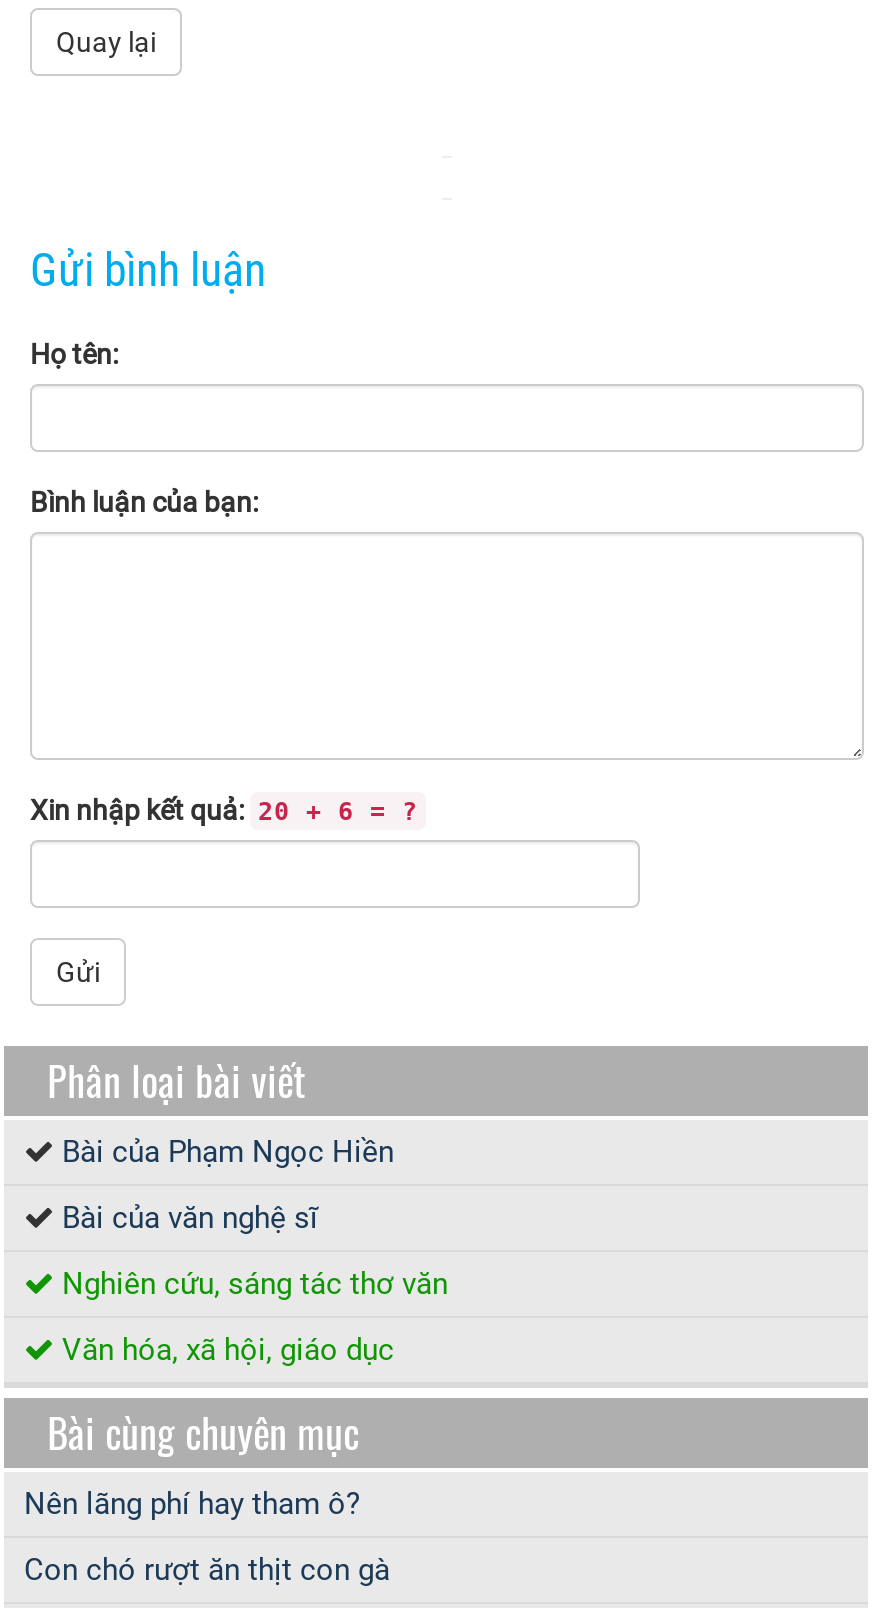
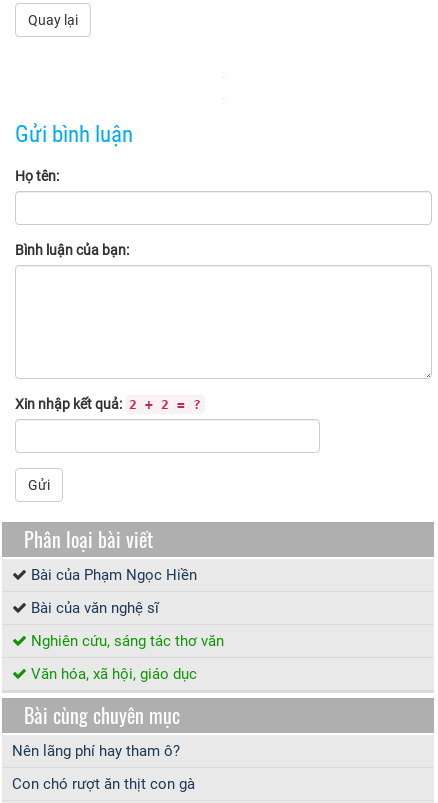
- Xin nhập kết quả: 20 + 6 = ?
+ Xin nhập kết quả: 2 + 2 = ?
